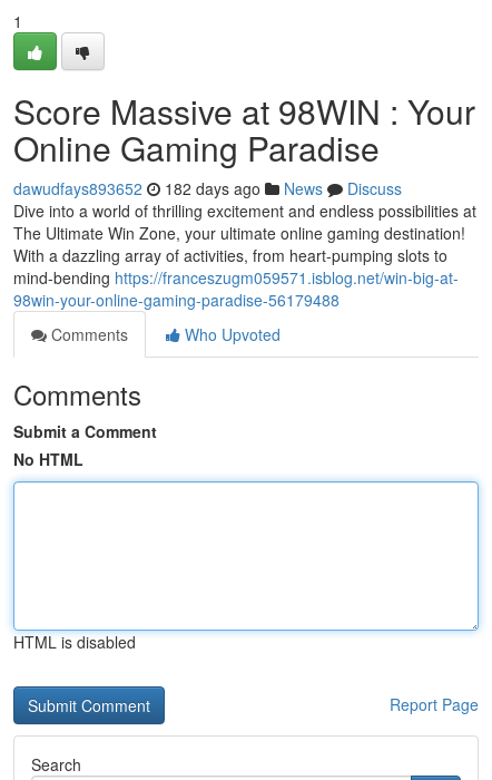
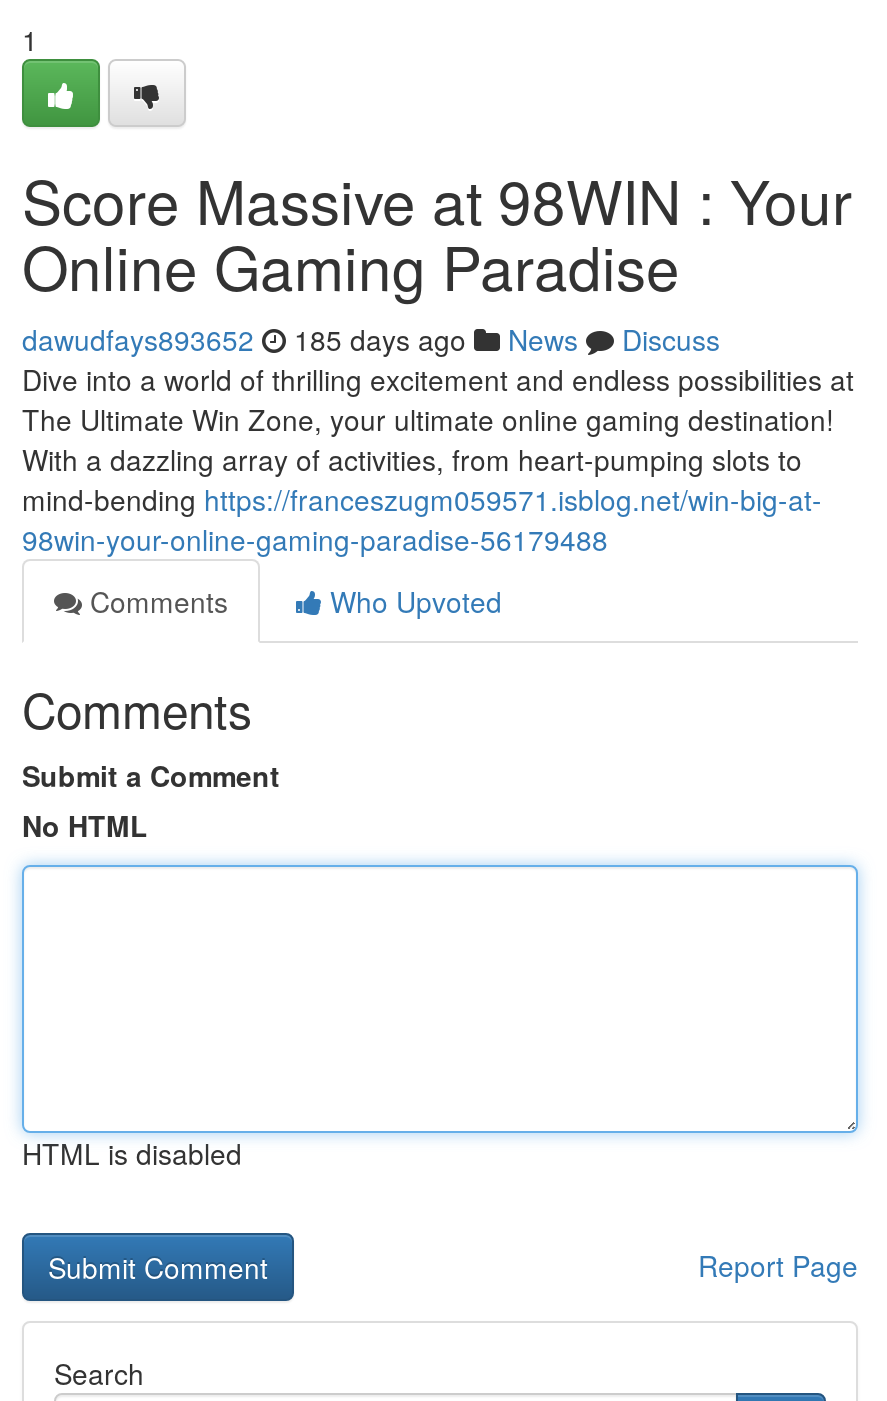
- dawudfays893652 182 days ago News Discuss
+ dawudfays893652 185 days ago News Discuss
